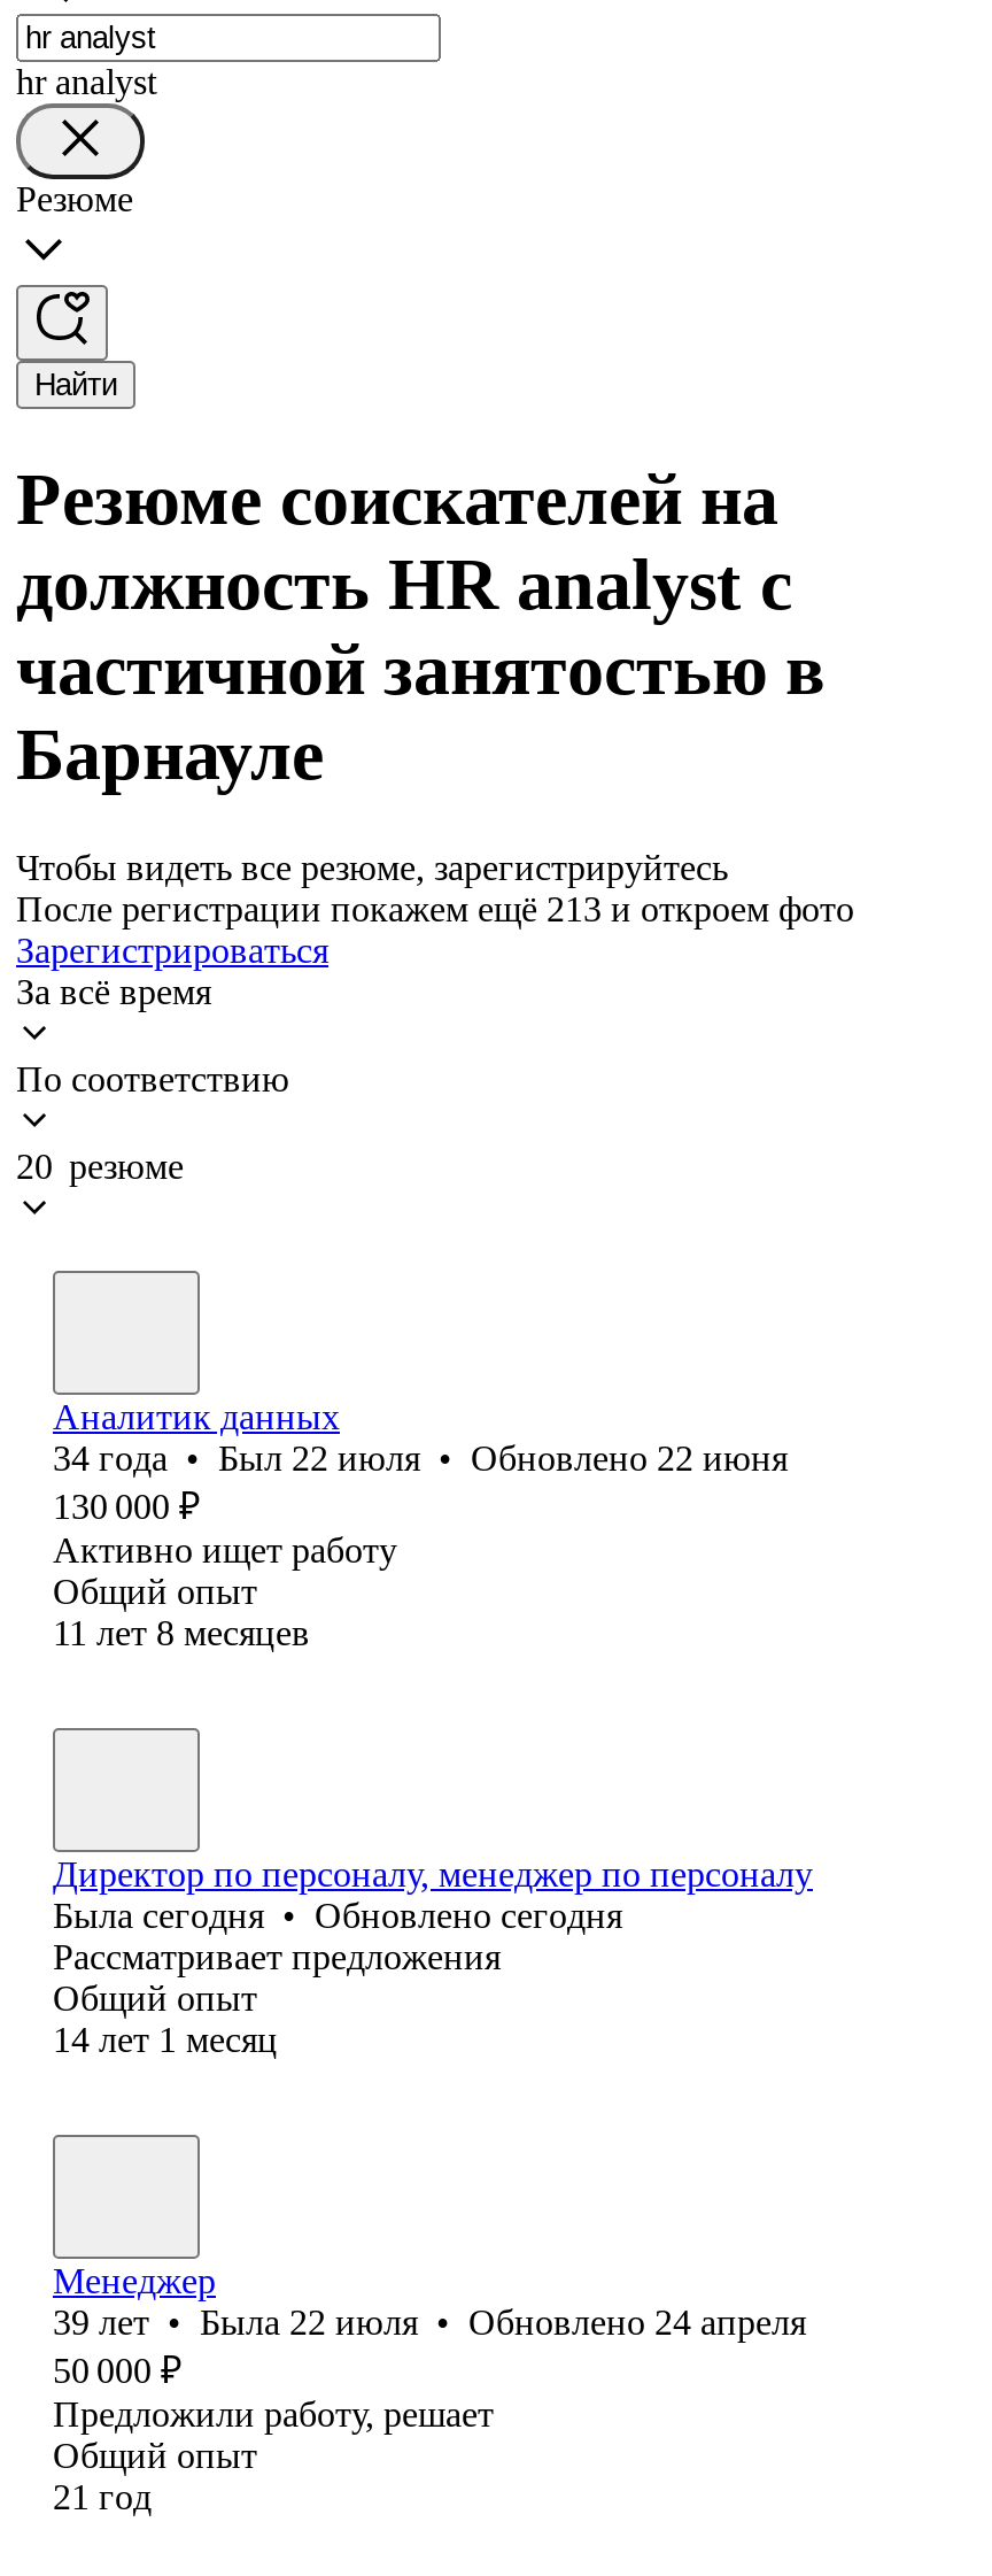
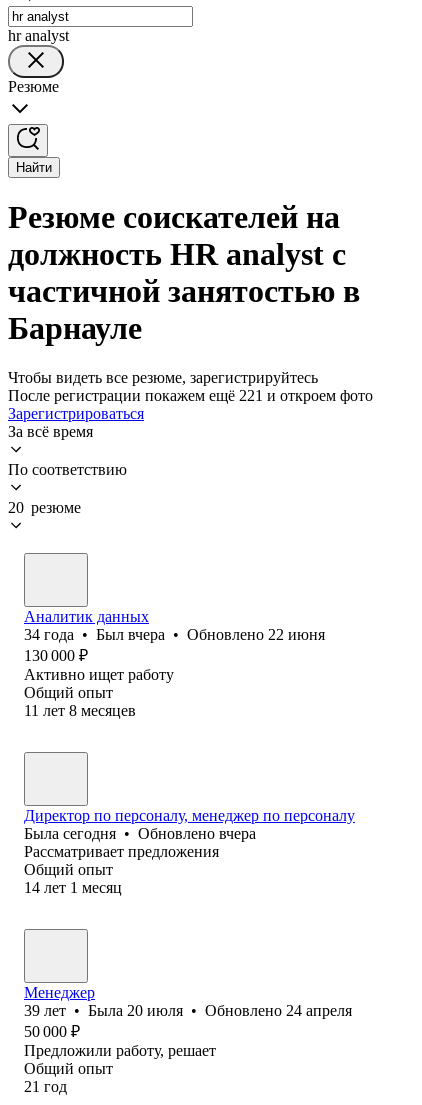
- После регистрации покажем ещё 213 и откроем фото
+ После регистрации покажем ещё 221 и откроем фото

- 34 года • Был 22 июля • Обновлено 22 июня
+ 34 года • Был вчера • Обновлено 22 июня

- Была сегодня • Обновлено сегодня
+ Была сегодня • Обновлено вчера

- 39 лет • Была 22 июля • Обновлено 24 апреля
+ 39 лет • Была 20 июля • Обновлено 24 апреля
